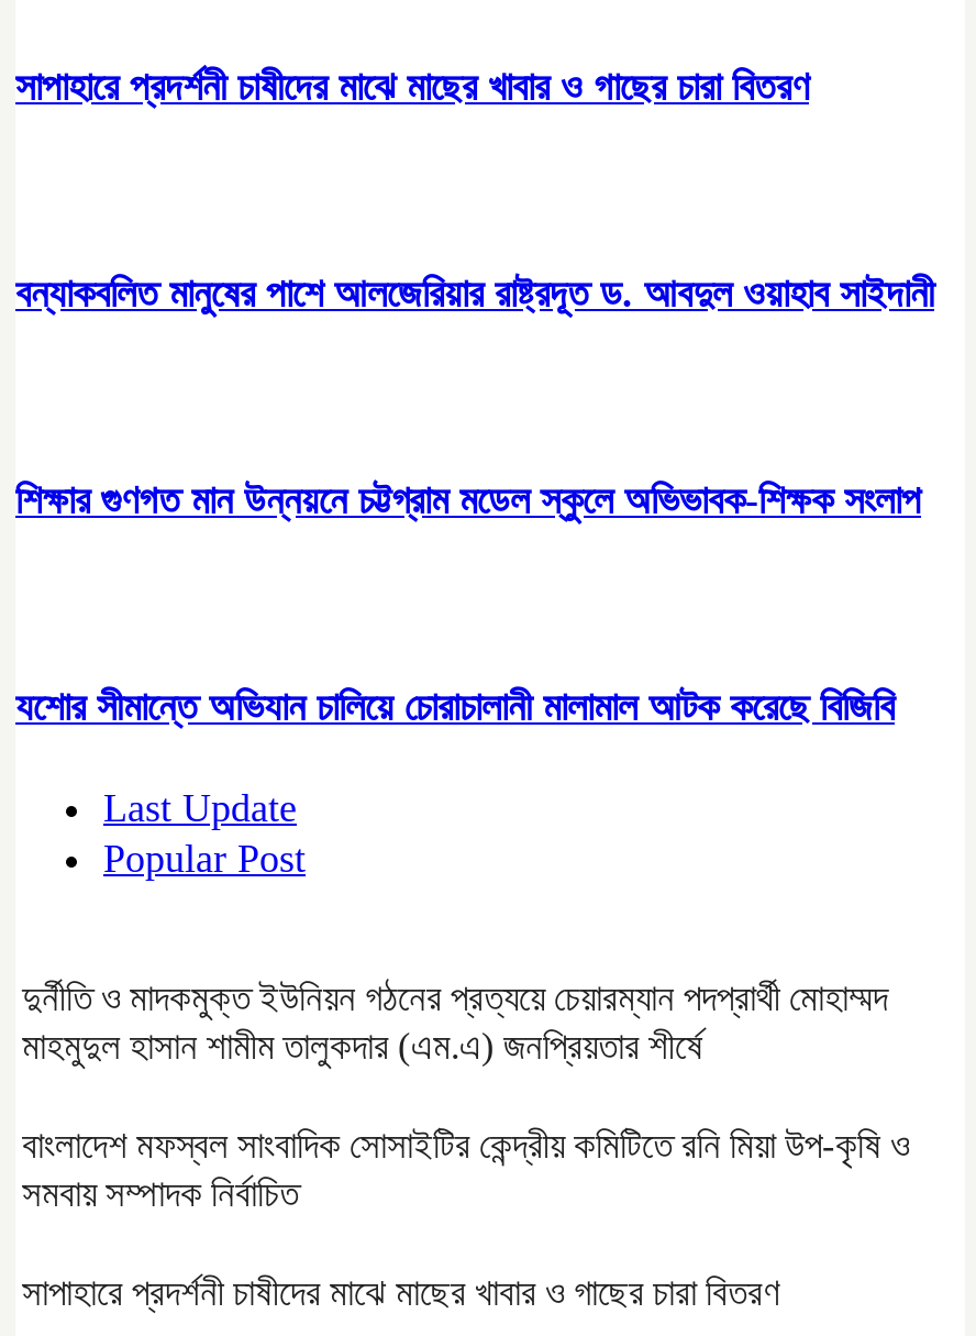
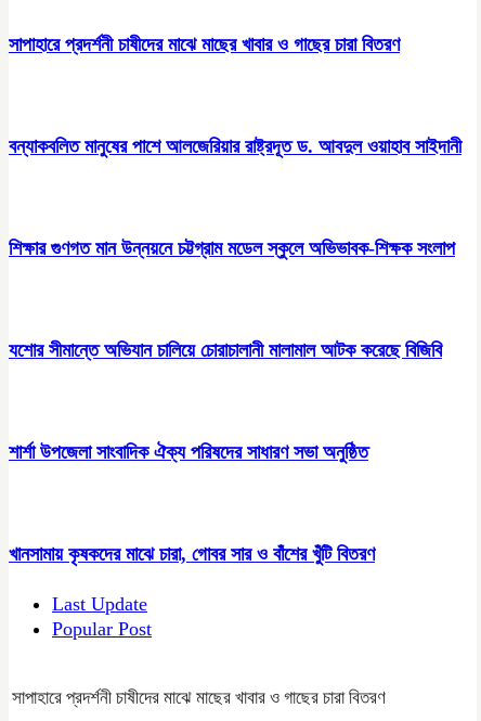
+ শার্শা উপজেলা সাংবাদিক ঐক্য পরিষদের সাধারণ সভা অনুষ্ঠিত

+ খানসামায় কৃষকদের মাঝে চারা, গোবর সার ও বাঁশের খুঁটি বিতরণ

moved down: Last Update | Popular Post

- দুর্নীতি ও মাদকমুক্ত ইউনিয়ন গঠনের প্রত্যয়ে চেয়ারম্যান পদপ্রার্থী মোহাম্মদ
- মাহমুদুল হাসান শামীম তালুকদার (এম.এ) জনপ্রিয়তার শীর্ষে
- বাংলাদেশ মফস্বল সাংবাদিক সোসাইটির কেন্দ্রীয় কমিটিতে রনি মিয়া উপ-কৃষি ও
- সমবায় সম্পাদক নির্বাচিত
